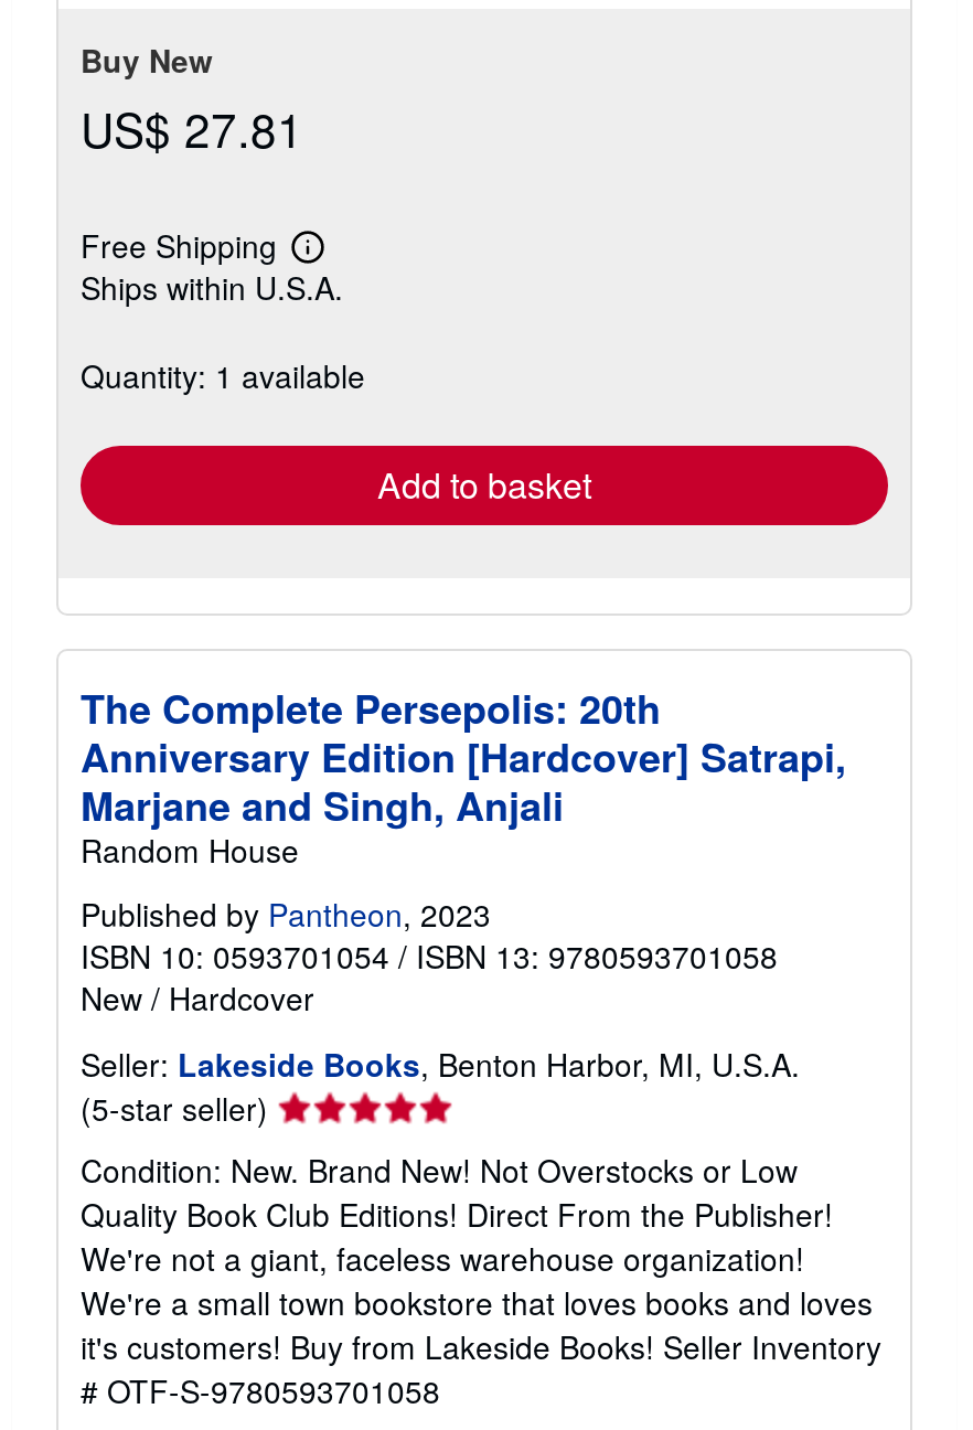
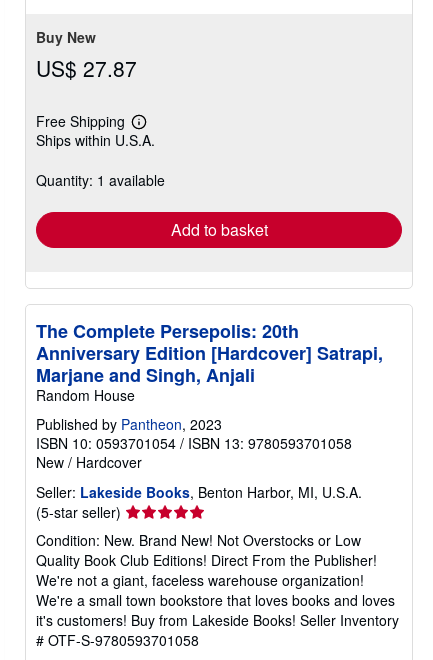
- US$ 27.81
+ US$ 27.87
